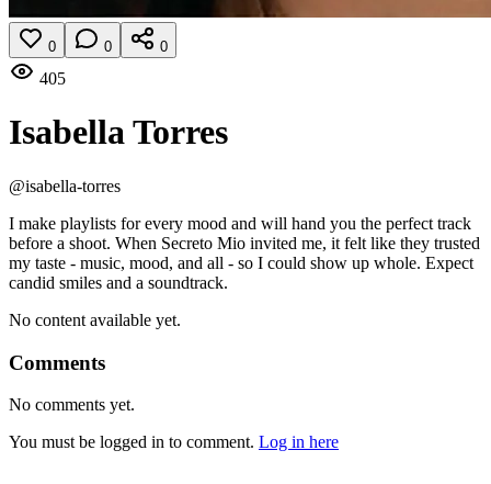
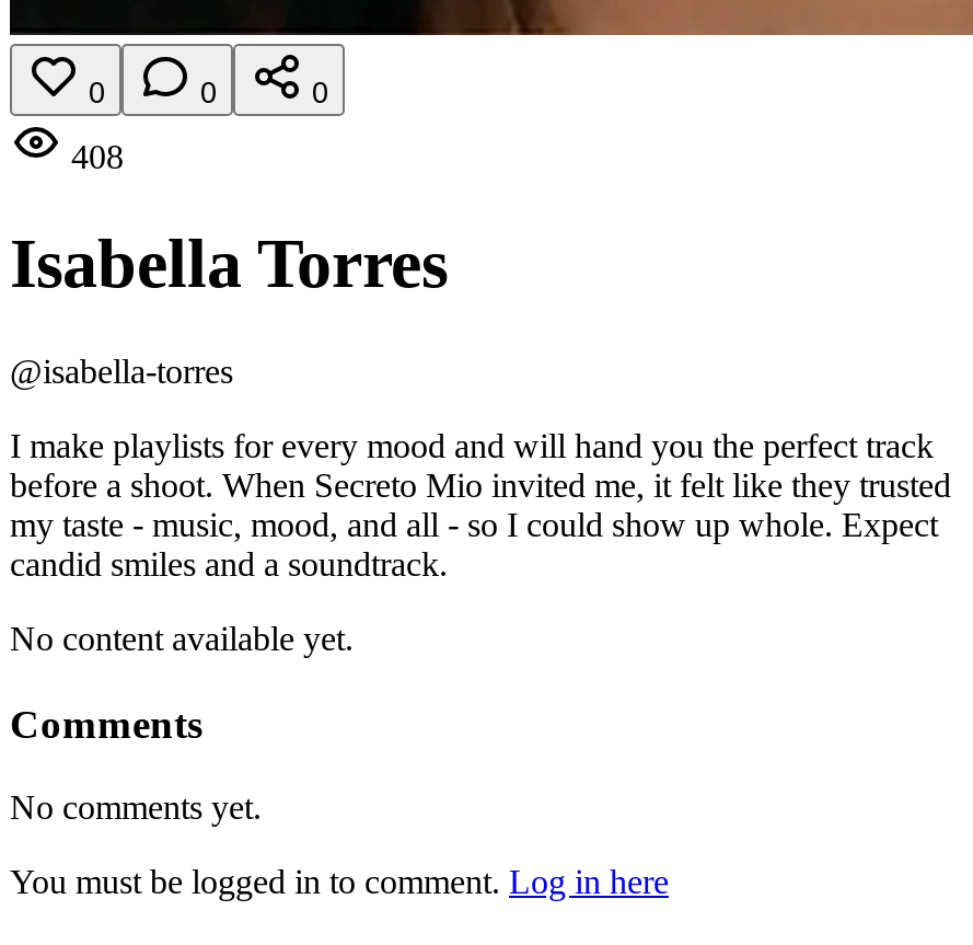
- 405
+ 408
